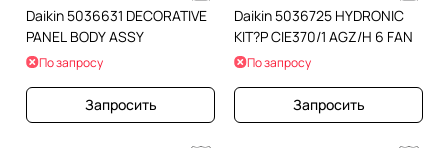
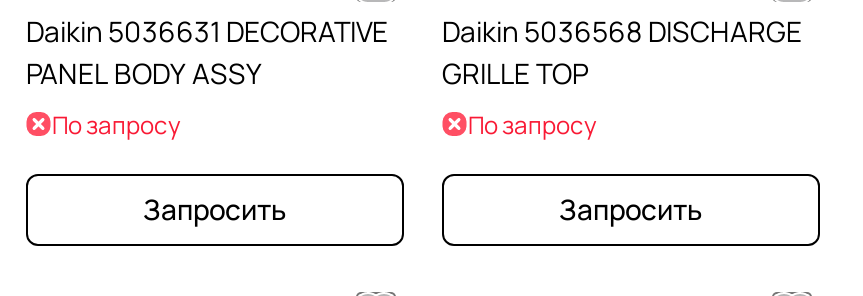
- Daikin 5036725 HYDRONIC
- KIT?P CIE370/1 AGZ/H 6 FAN
+ Daikin 5036568 DISCHARGE
+ GRILLE TOP
